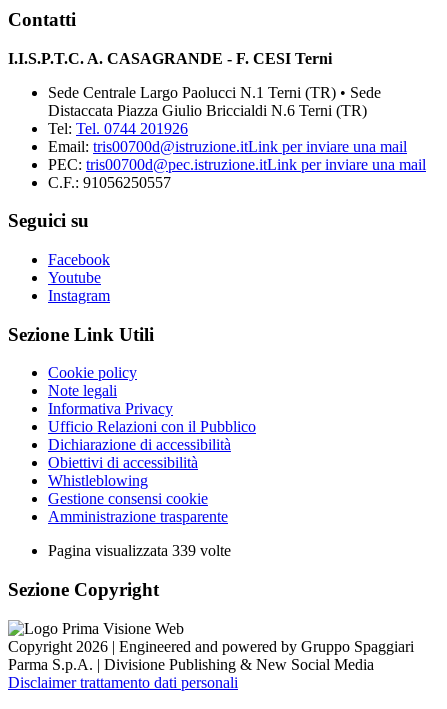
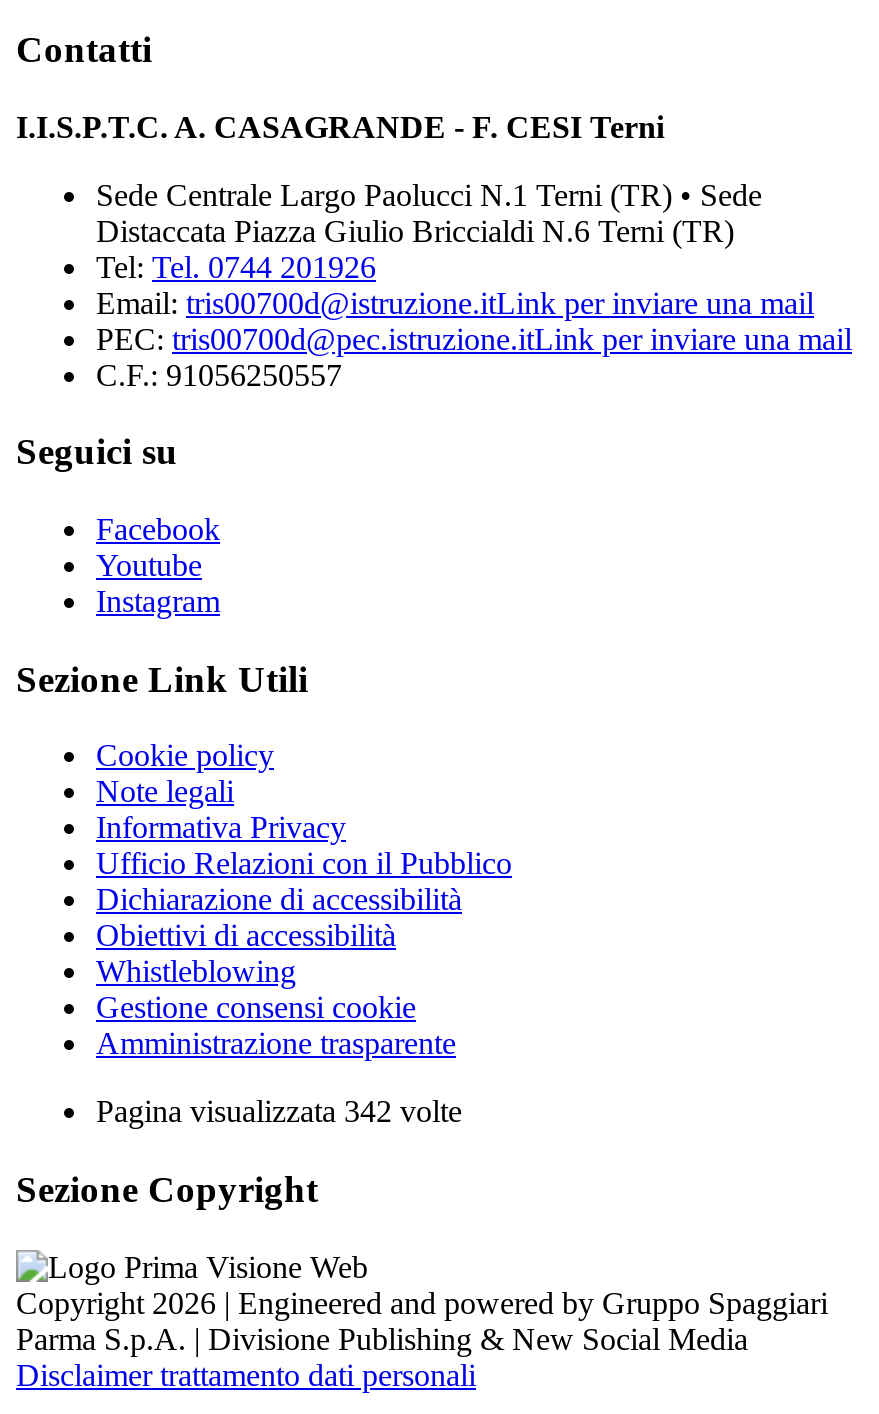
- Pagina visualizzata 339 volte
+ Pagina visualizzata 342 volte
